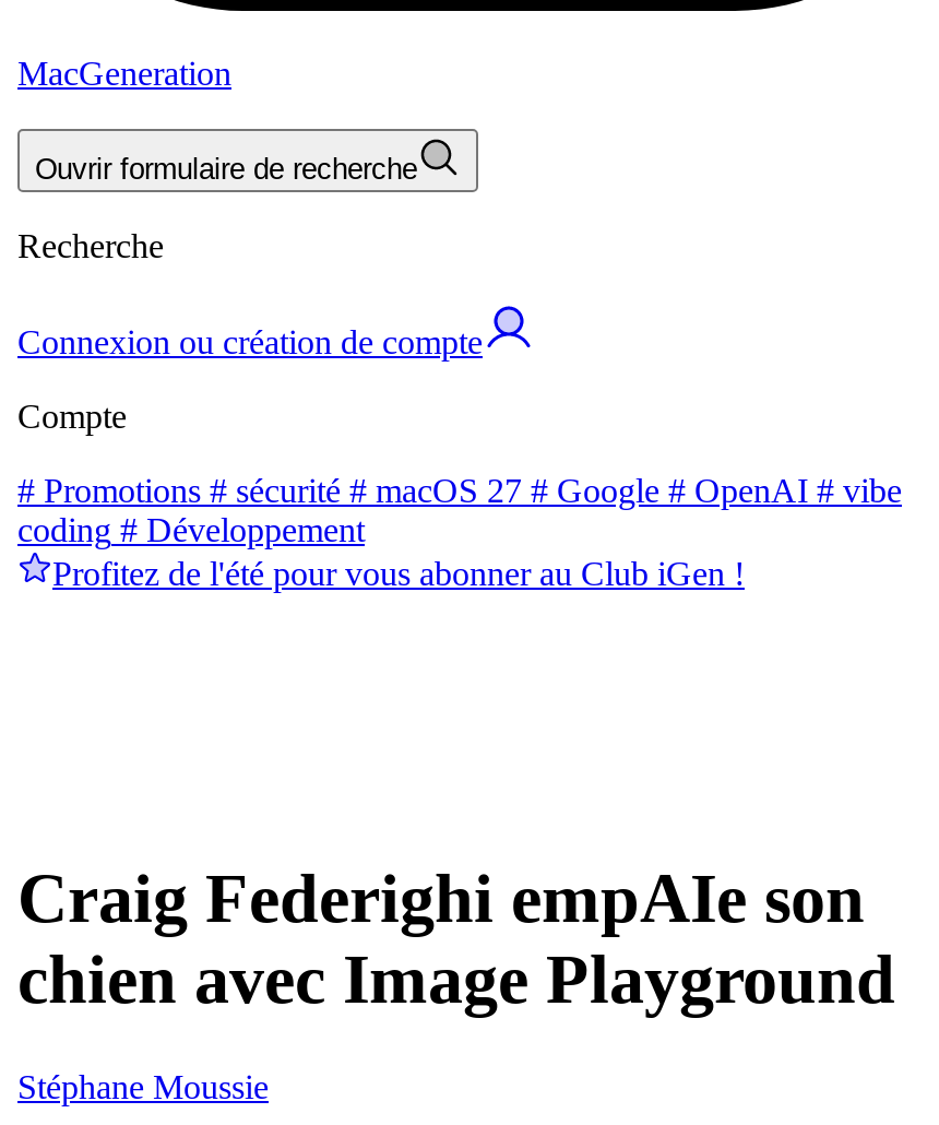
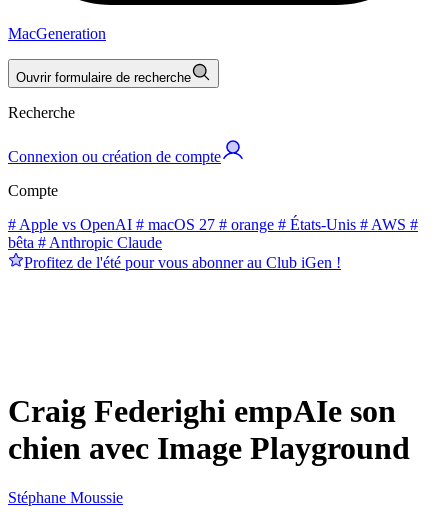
- # Promotions # sécurité # macOS 27 # Google # OpenAI # vibe
- coding # Développement
+ # Apple vs OpenAI # macOS 27 # orange # États-Unis # AWS #
+ bêta # Anthropic Claude
